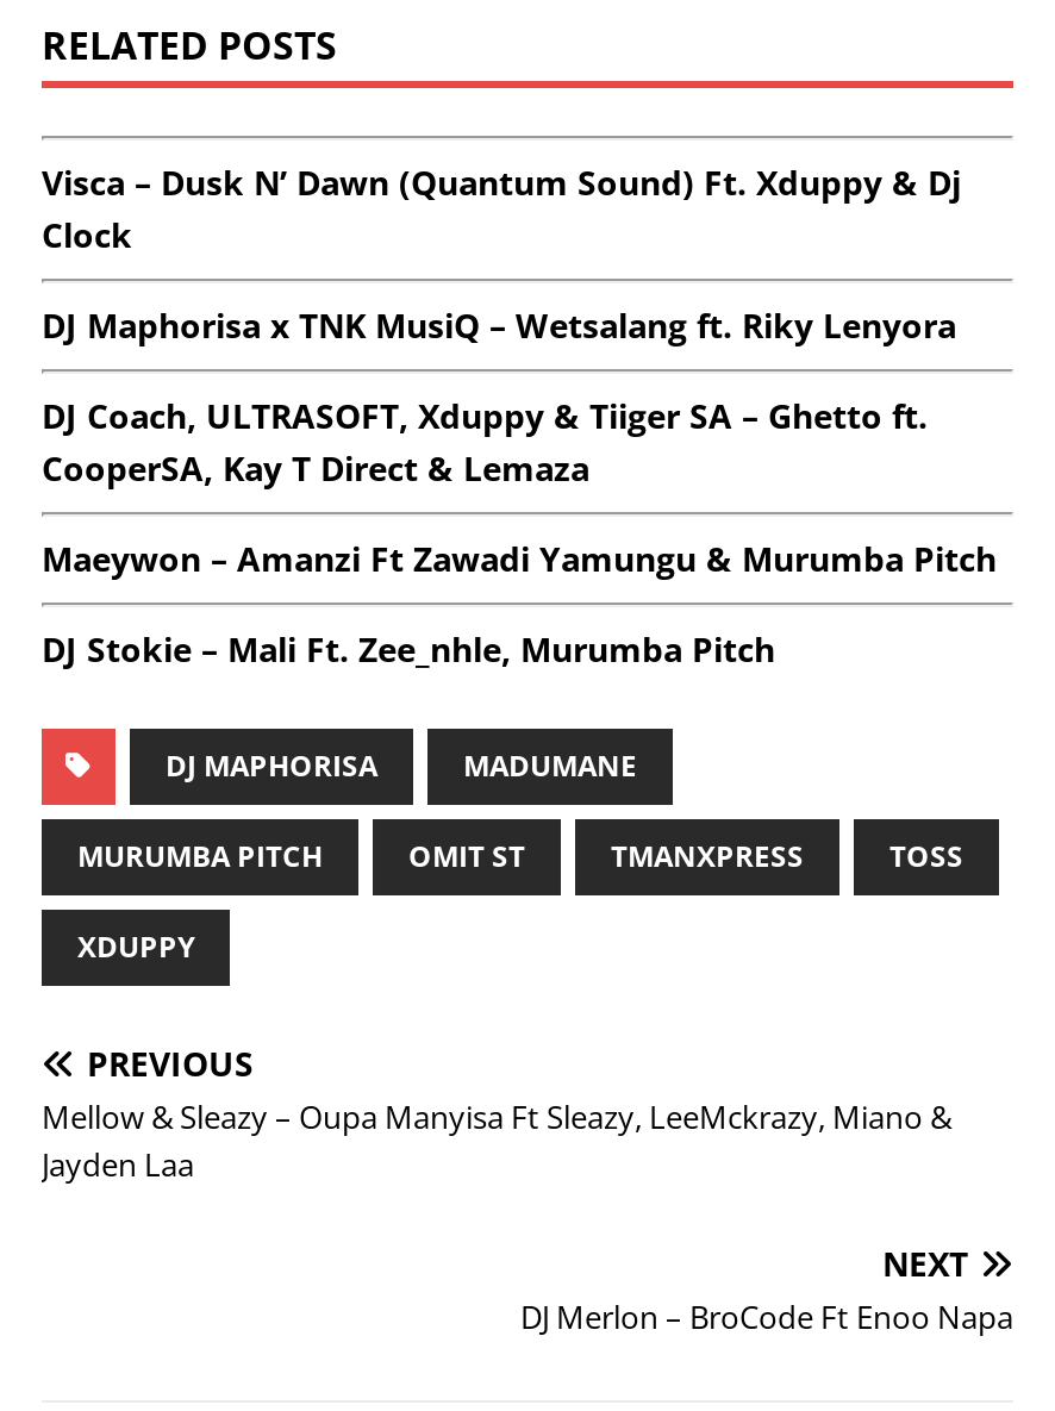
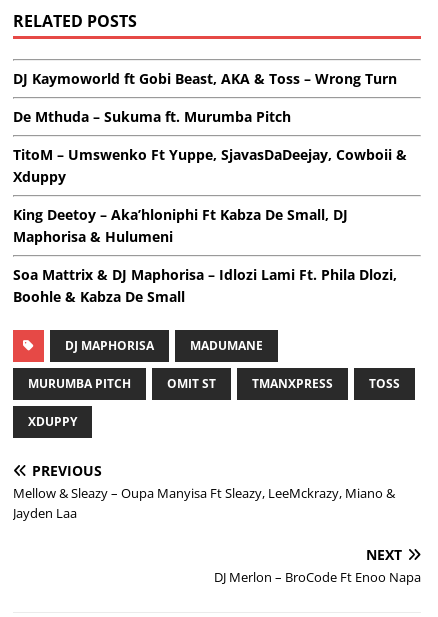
- Visca – Dusk N’ Dawn (Quantum Sound) Ft. Xduppy & Dj
- Clock
+ DJ Kaymoworld ft Gobi Beast, AKA & Toss – Wrong Turn

- DJ Maphorisa x TNK MusiQ – Wetsalang ft. Riky Lenyora
+ De Mthuda – Sukuma ft. Murumba Pitch

- DJ Coach, ULTRASOFT, Xduppy & Tiiger SA – Ghetto ft.
- CooperSA, Kay T Direct & Lemaza
+ TitoM – Umswenko Ft Yuppe, SjavasDaDeejay, Cowboii &
+ Xduppy

- Maeywon – Amanzi Ft Zawadi Yamungu & Murumba Pitch
+ King Deetoy – Aka’hloniphi Ft Kabza De Small, DJ
+ Maphorisa & Hulumeni

- DJ Stokie – Mali Ft. Zee_nhle, Murumba Pitch
+ Soa Mattrix & DJ Maphorisa – Idlozi Lami Ft. Phila Dlozi,
+ Boohle & Kabza De Small
